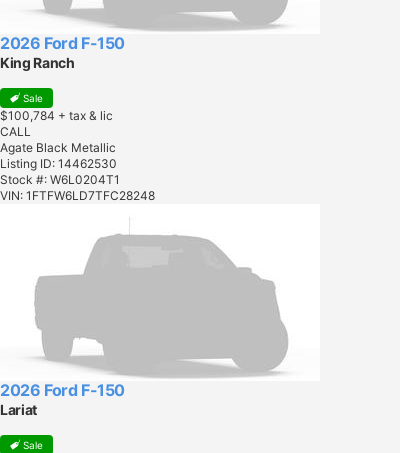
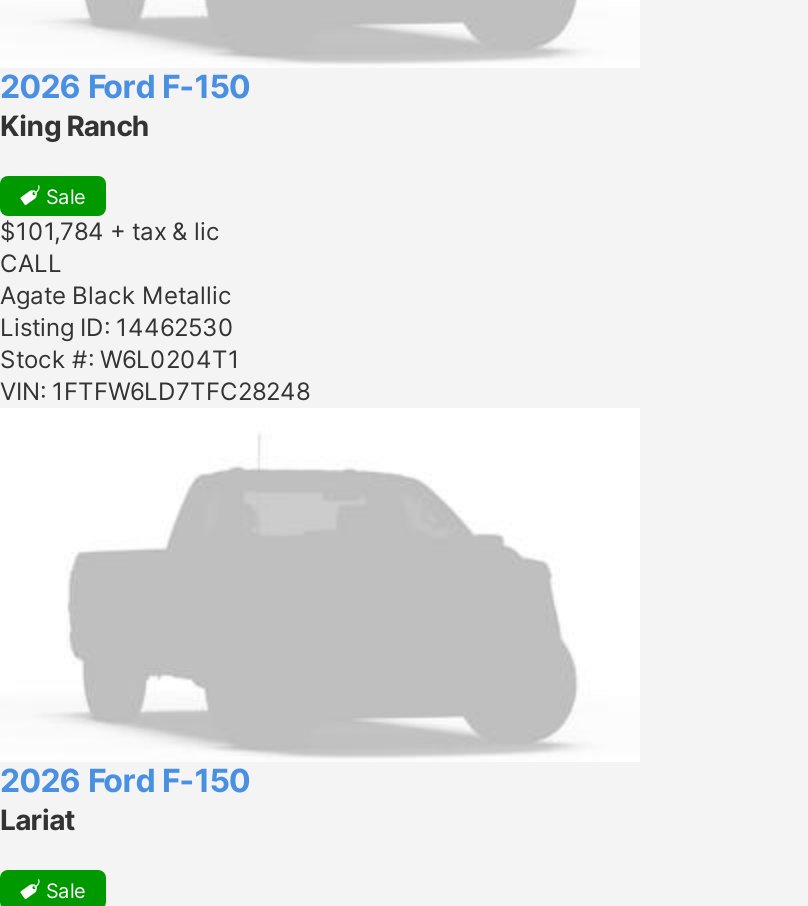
- $100,784 + tax & lic
+ $101,784 + tax & lic
